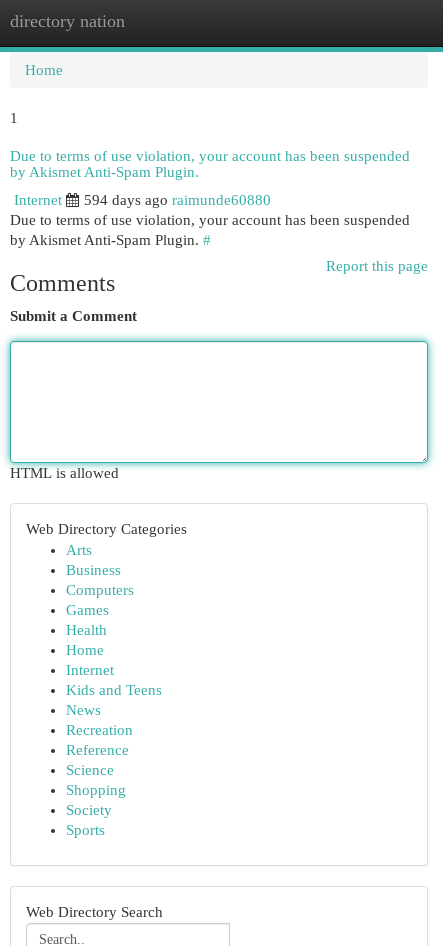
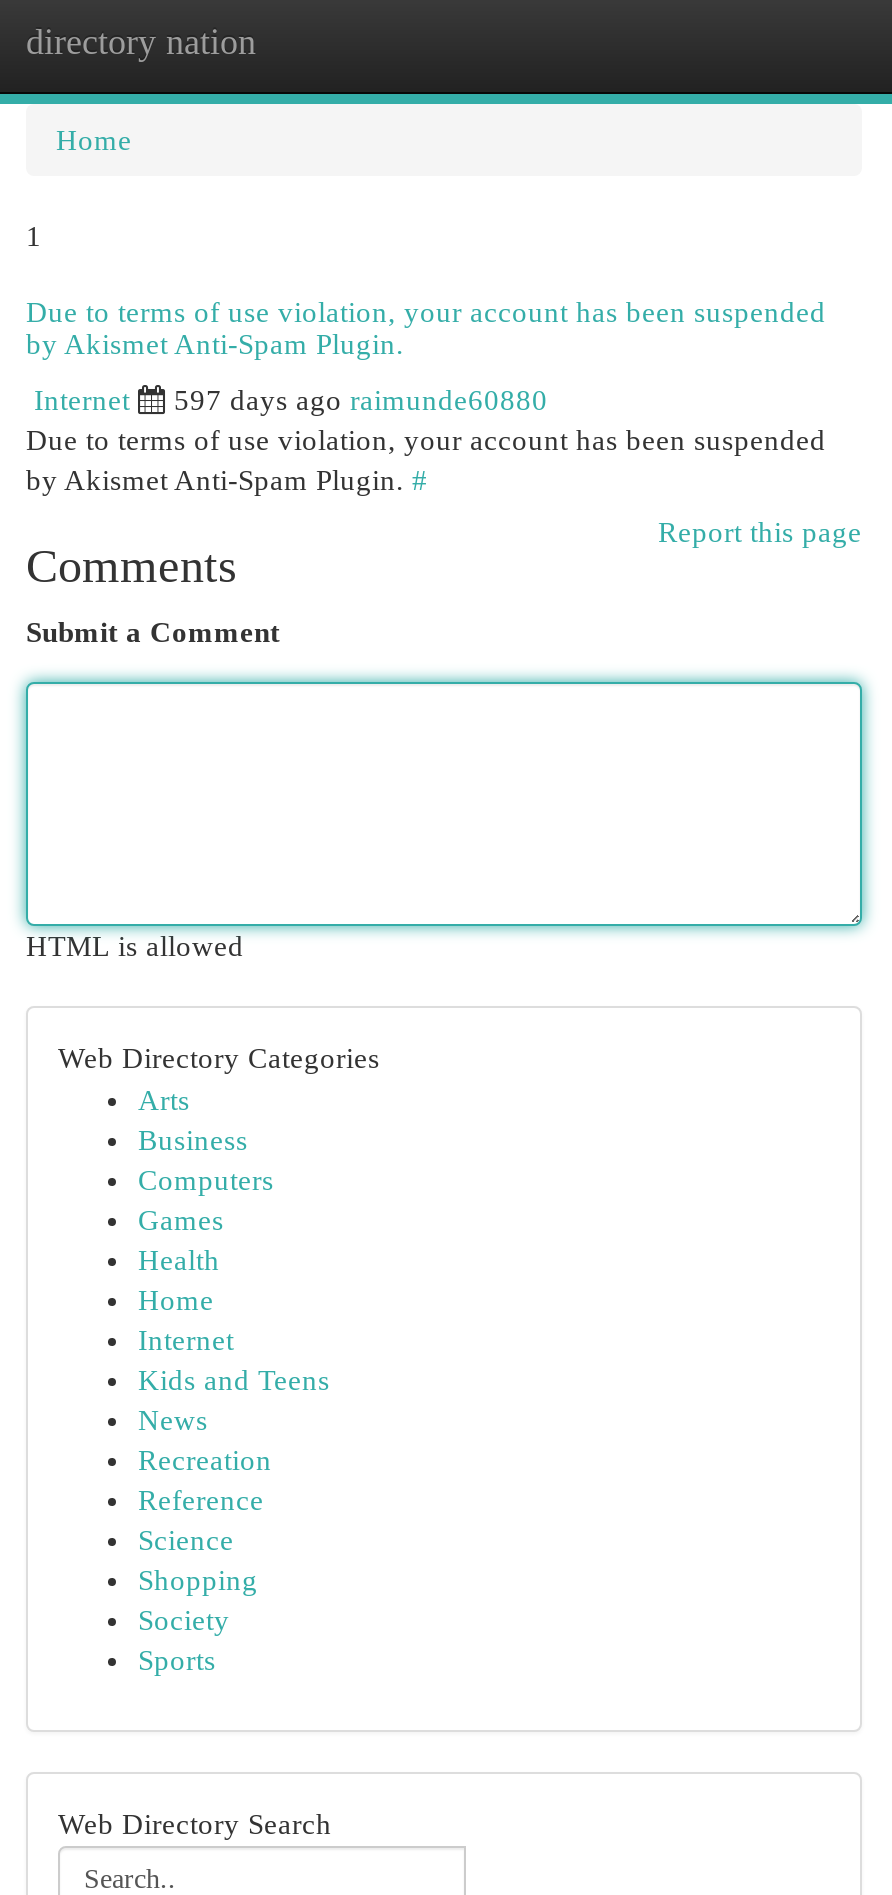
- 594 days ago raimunde60880
+ 597 days ago raimunde60880
